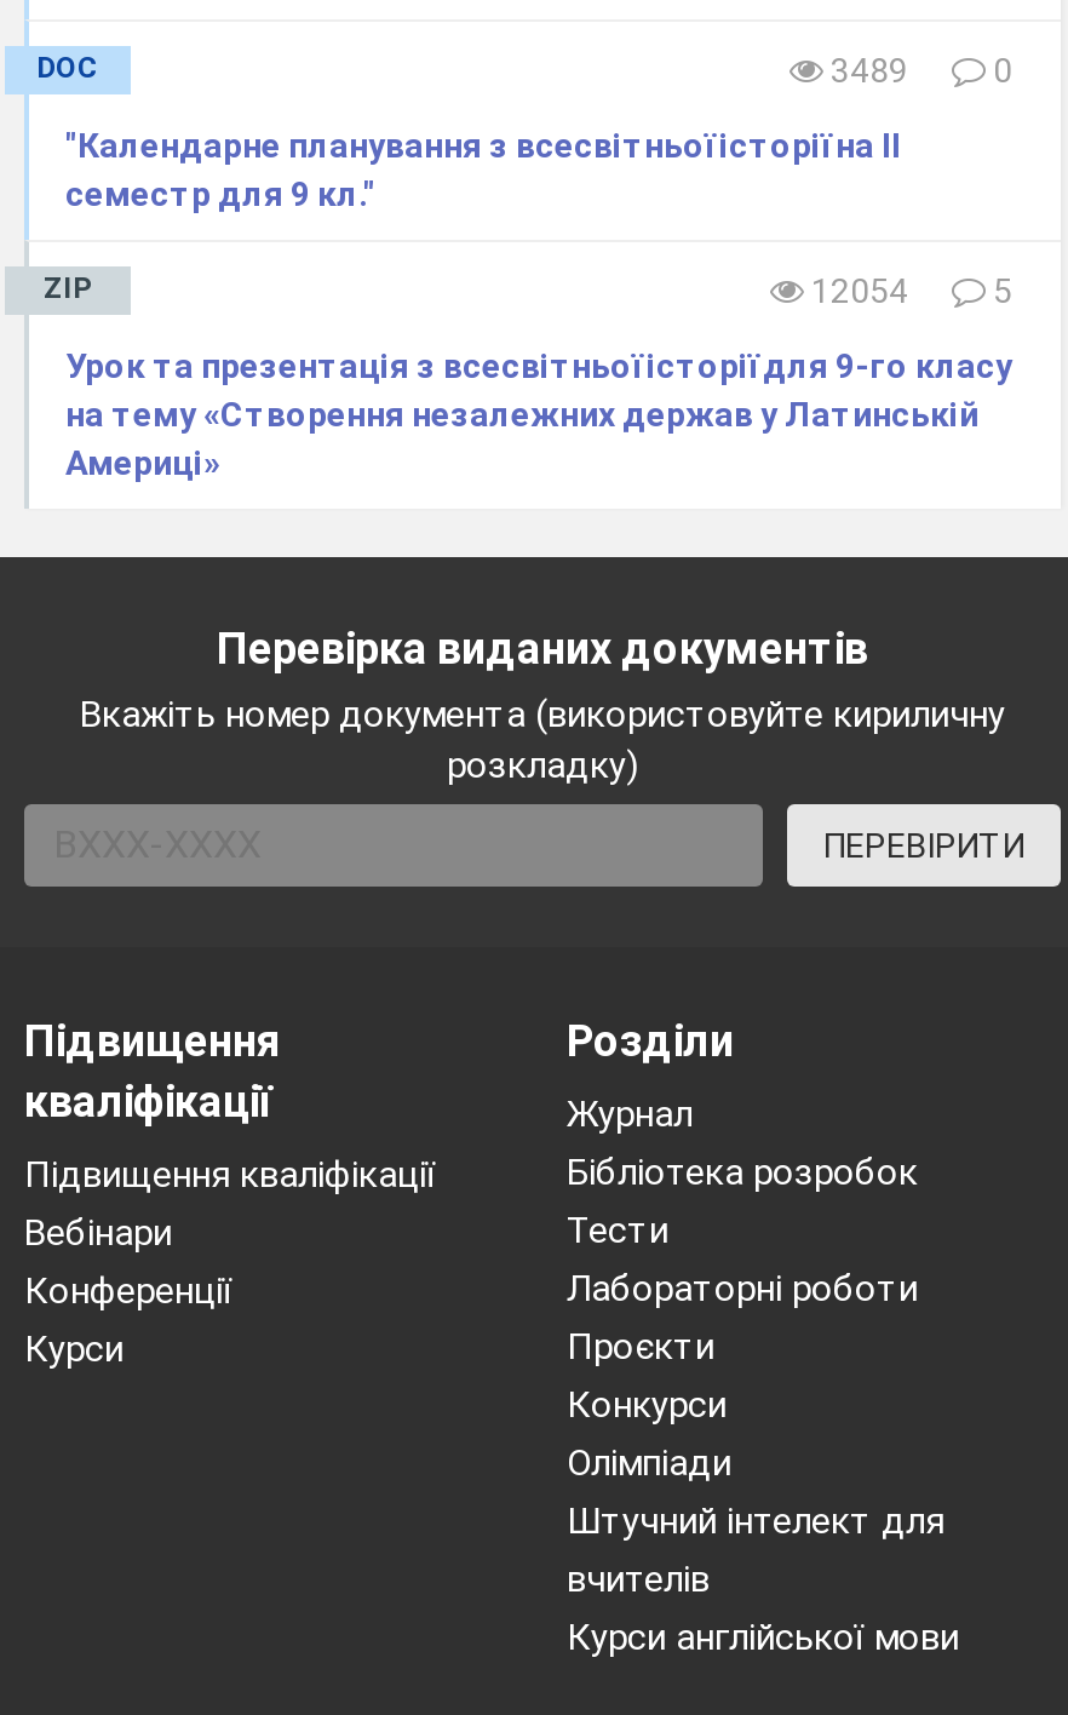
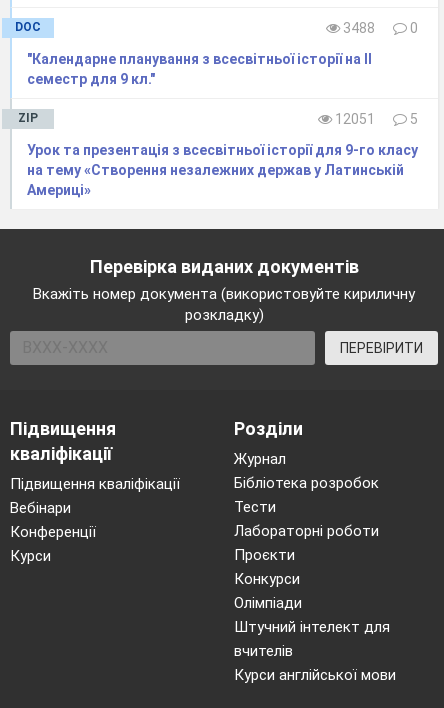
- 3489 0
+ 3488 0

- 12054 5
+ 12051 5
